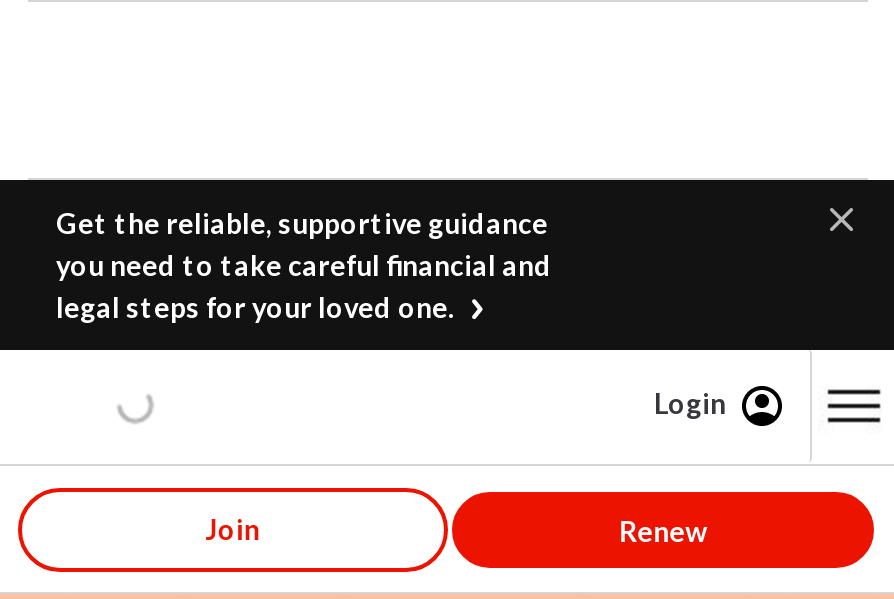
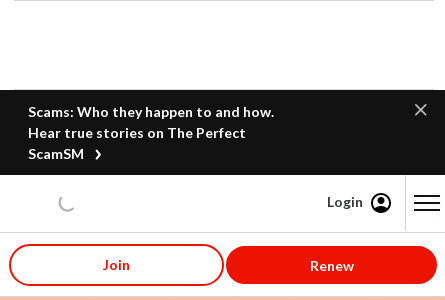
- Get the reliable, supportive guidance
- you need to take careful financial and
- legal steps for your loved one.
+ Scams: Who they happen to and how.
+ Hear true stories on The Perfect
+ ScamSM
